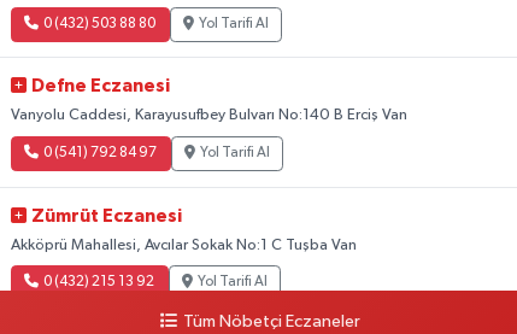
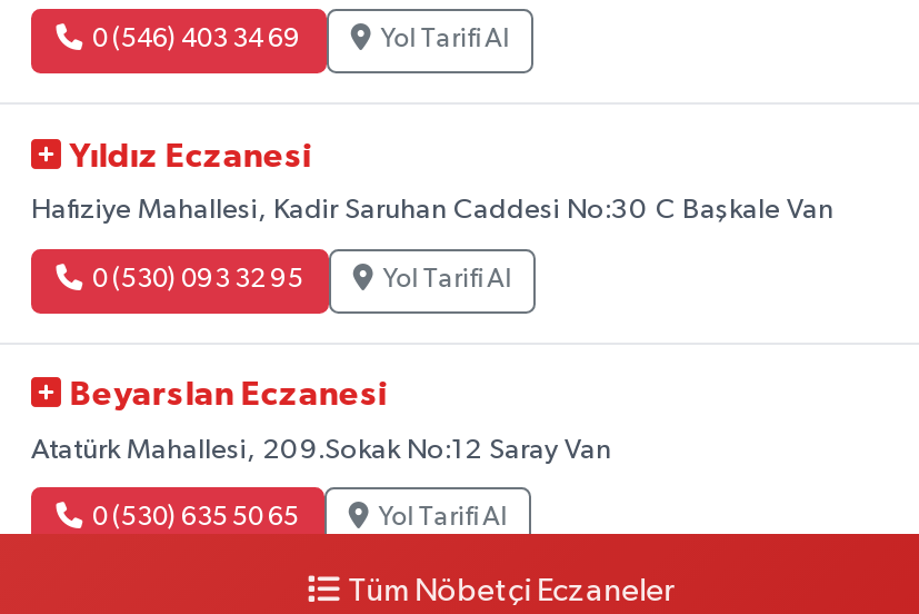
- 0 (432) 503 88 80
+ 0 (546) 403 34 69

- Defne Eczanesi
+ Yıldız Eczanesi

- Vanyolu Caddesi, Karayusufbey Bulvarı No:140 B Erciş Van
+ Hafıziye Mahallesi, Kadir Saruhan Caddesi No:30 C Başkale Van

- 0 (541) 792 84 97
+ 0 (530) 093 32 95

- Zümrüt Eczanesi
+ Beyarslan Eczanesi

- Akköprü Mahallesi, Avcılar Sokak No:1 C Tuşba Van
+ Atatürk Mahallesi, 209.Sokak No:12 Saray Van

- 0 (432) 215 13 92
+ 0 (530) 635 50 65
